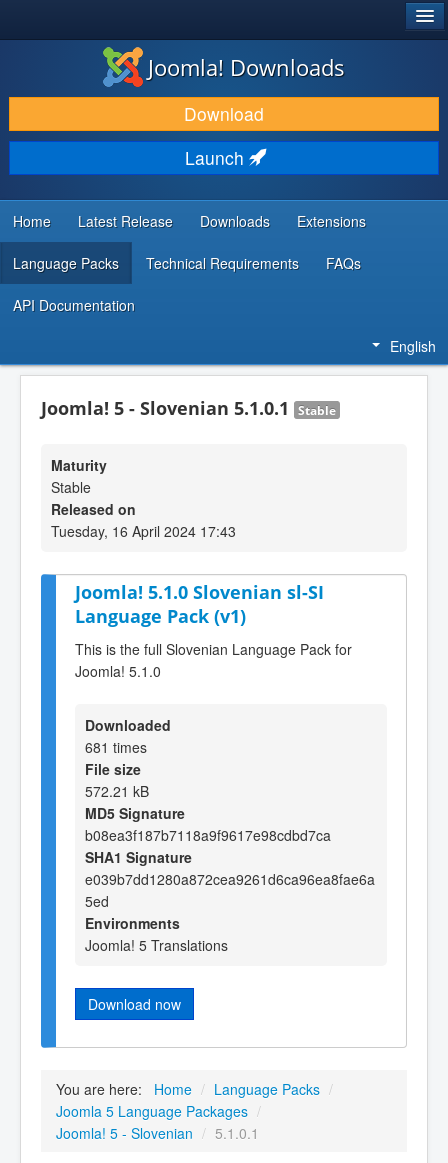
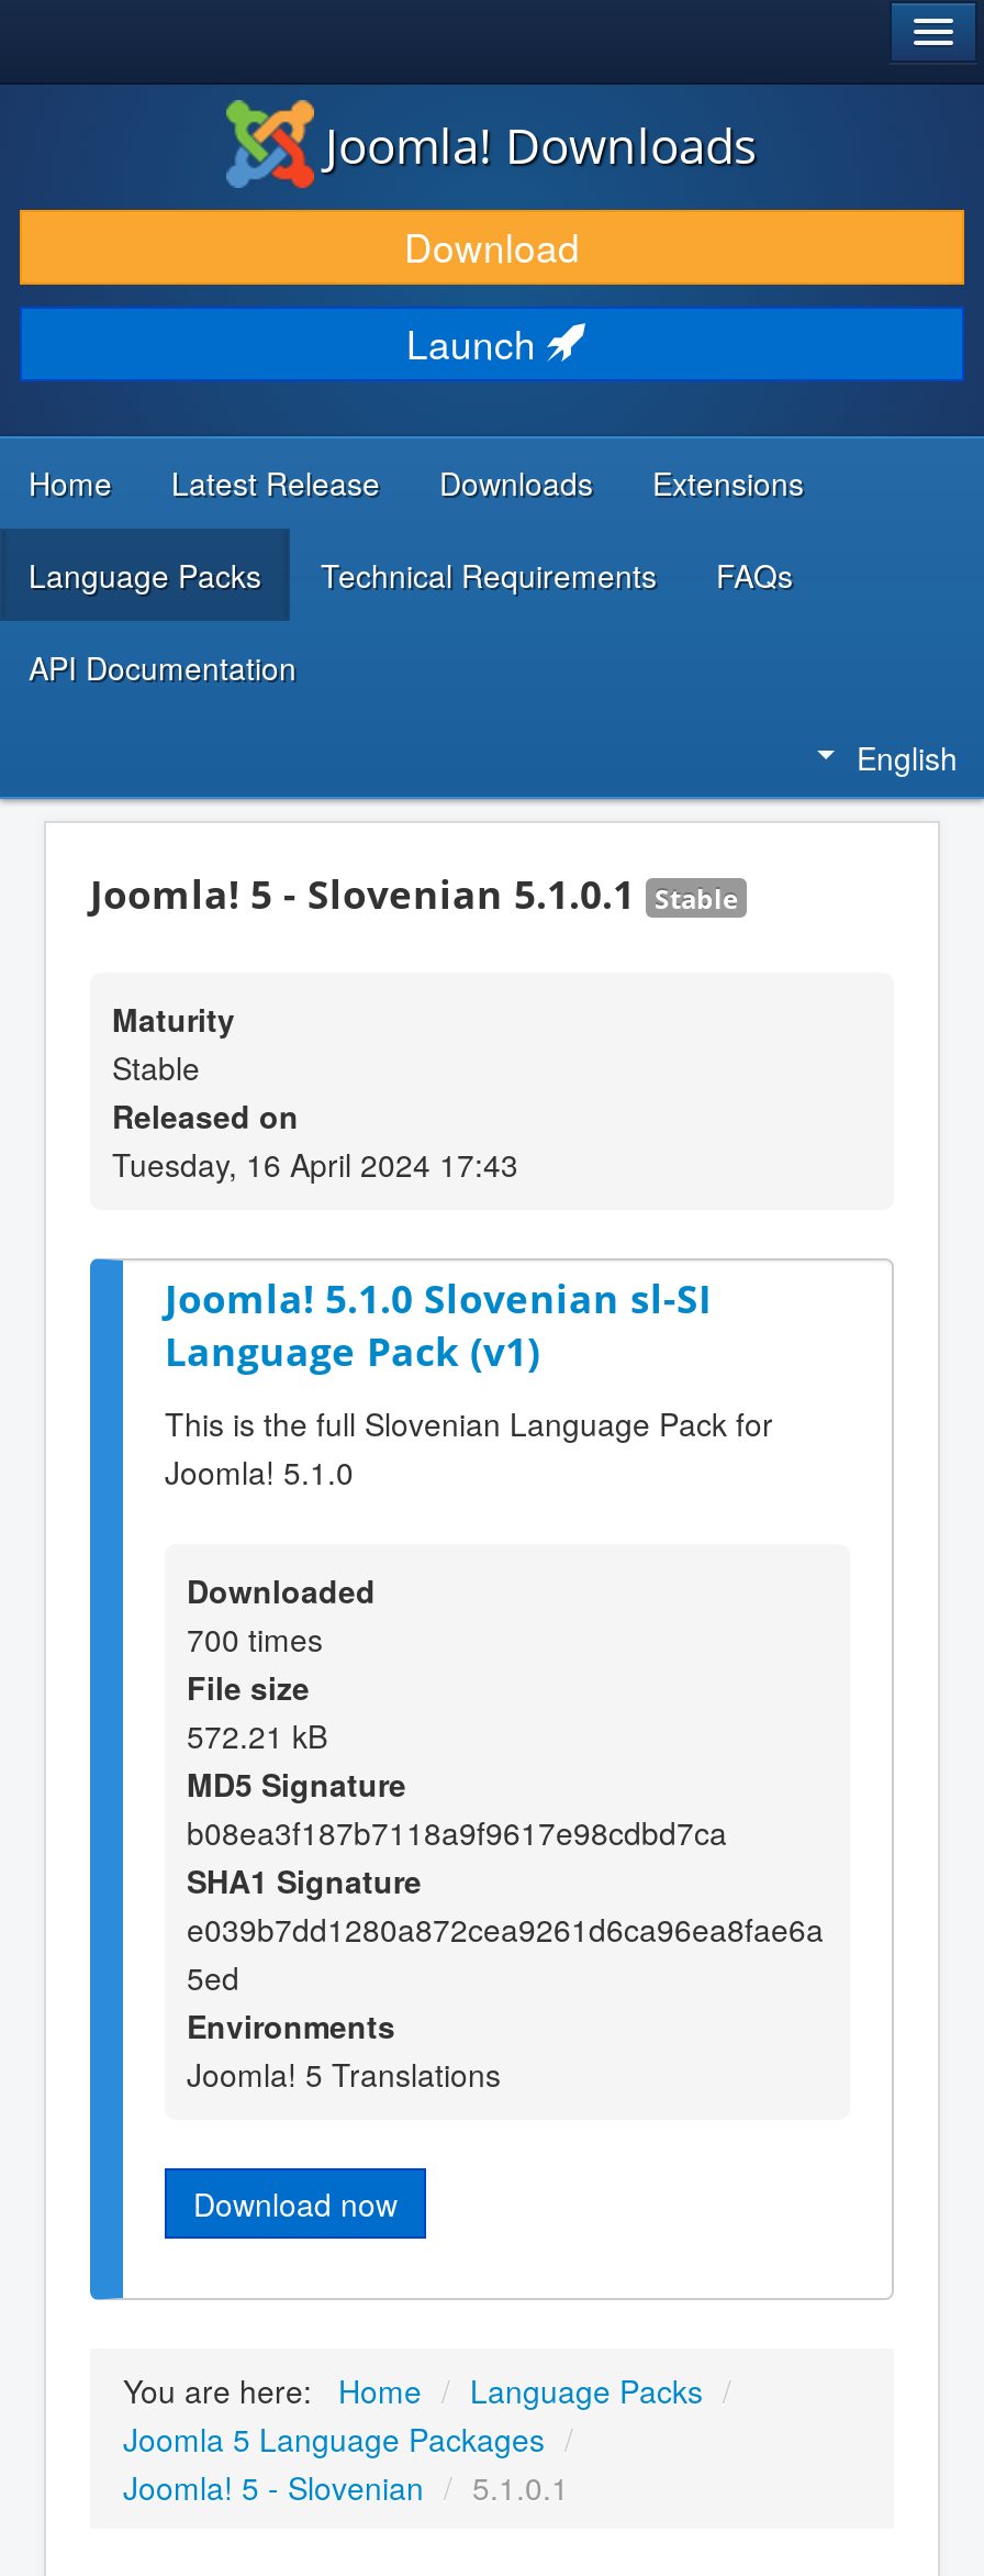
- 681 times
+ 700 times
